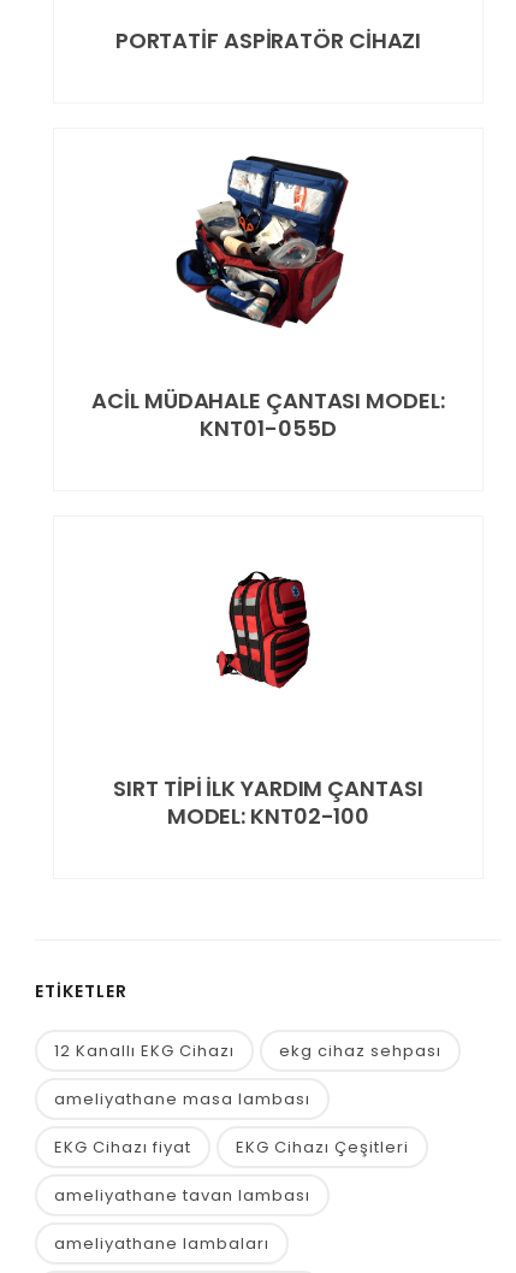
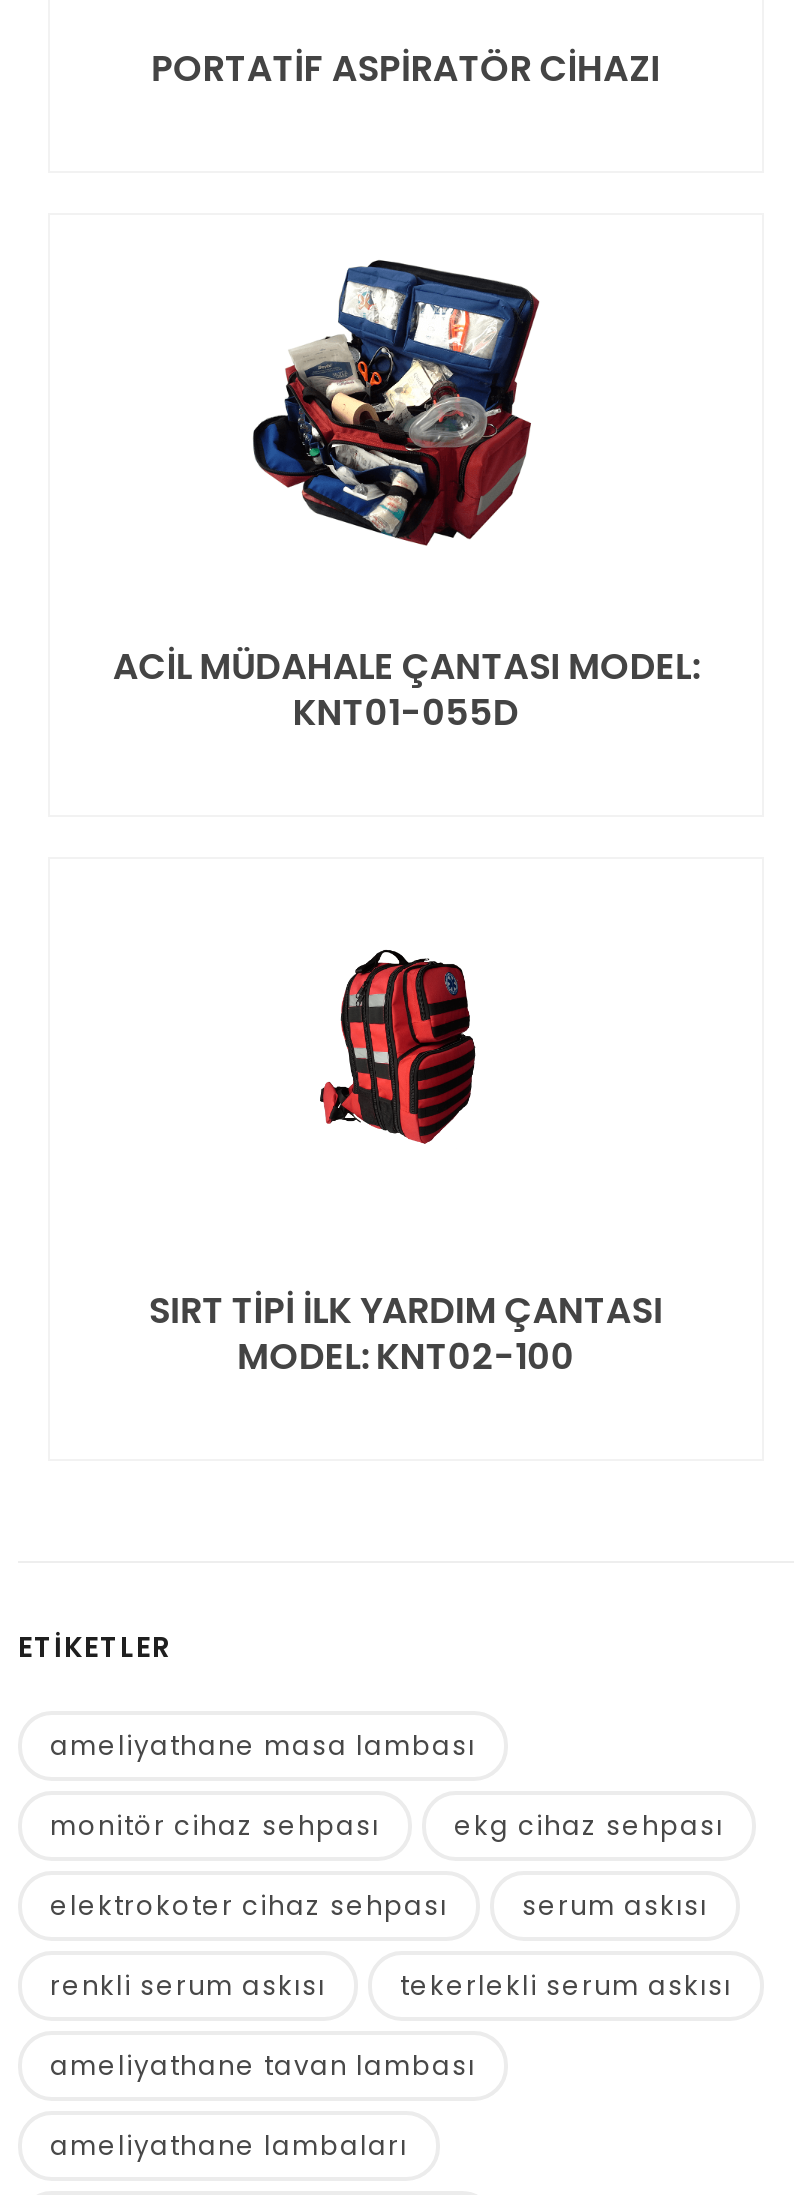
- 12 Kanallı EKG Cihazı
+ monitör cihaz sehpası

+ elektrokoter cihaz sehpası
+ serum askısı

moved up: ameliyathane masa lambası

- EKG Cihazı fiyat
- EKG Cihazı Çeşitleri
+ renkli serum askısı
+ tekerlekli serum askısı
